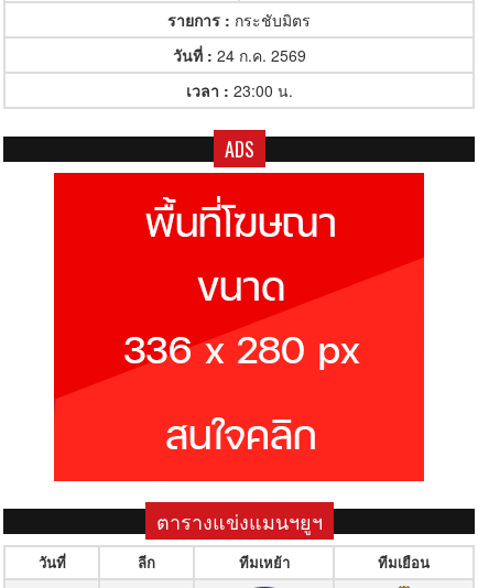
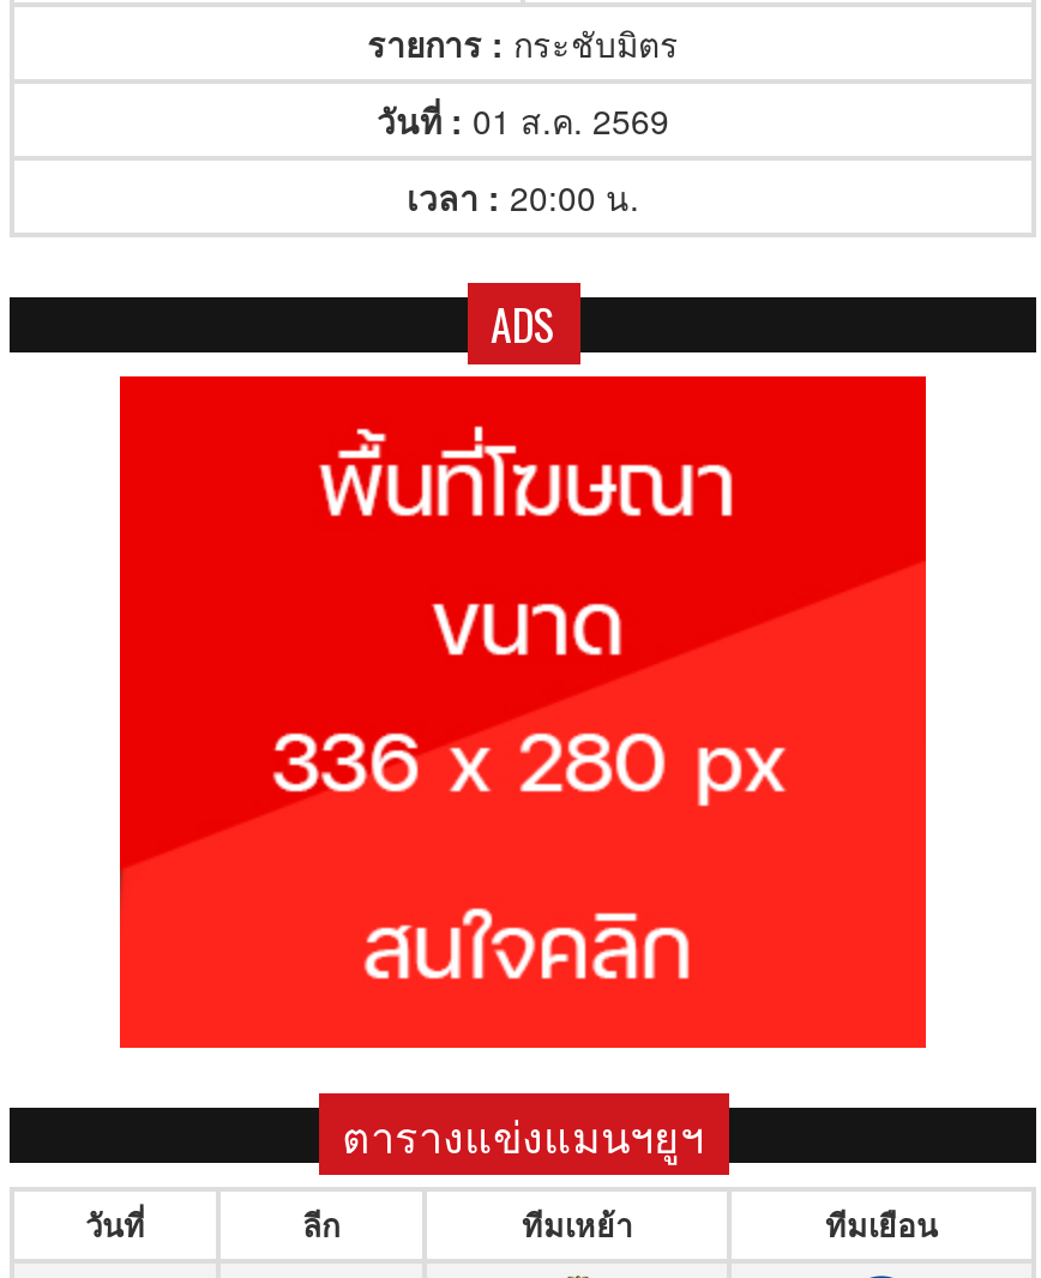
- วันที่ : 24 ก.ค. 2569
+ วันที่ : 01 ส.ค. 2569

- เวลา : 23:00 น.
+ เวลา : 20:00 น.
